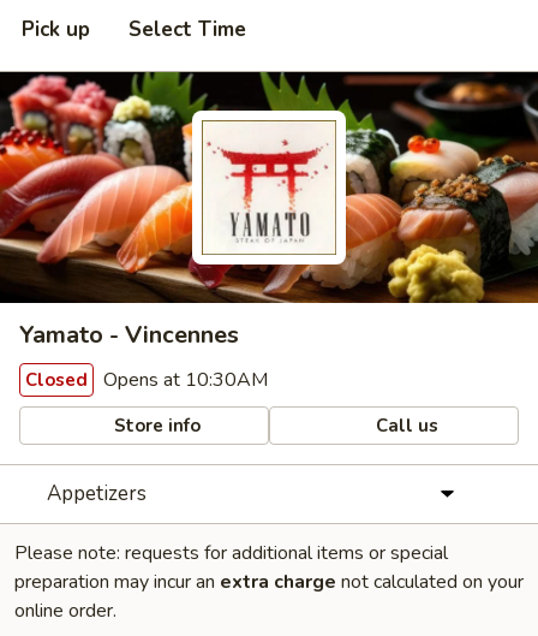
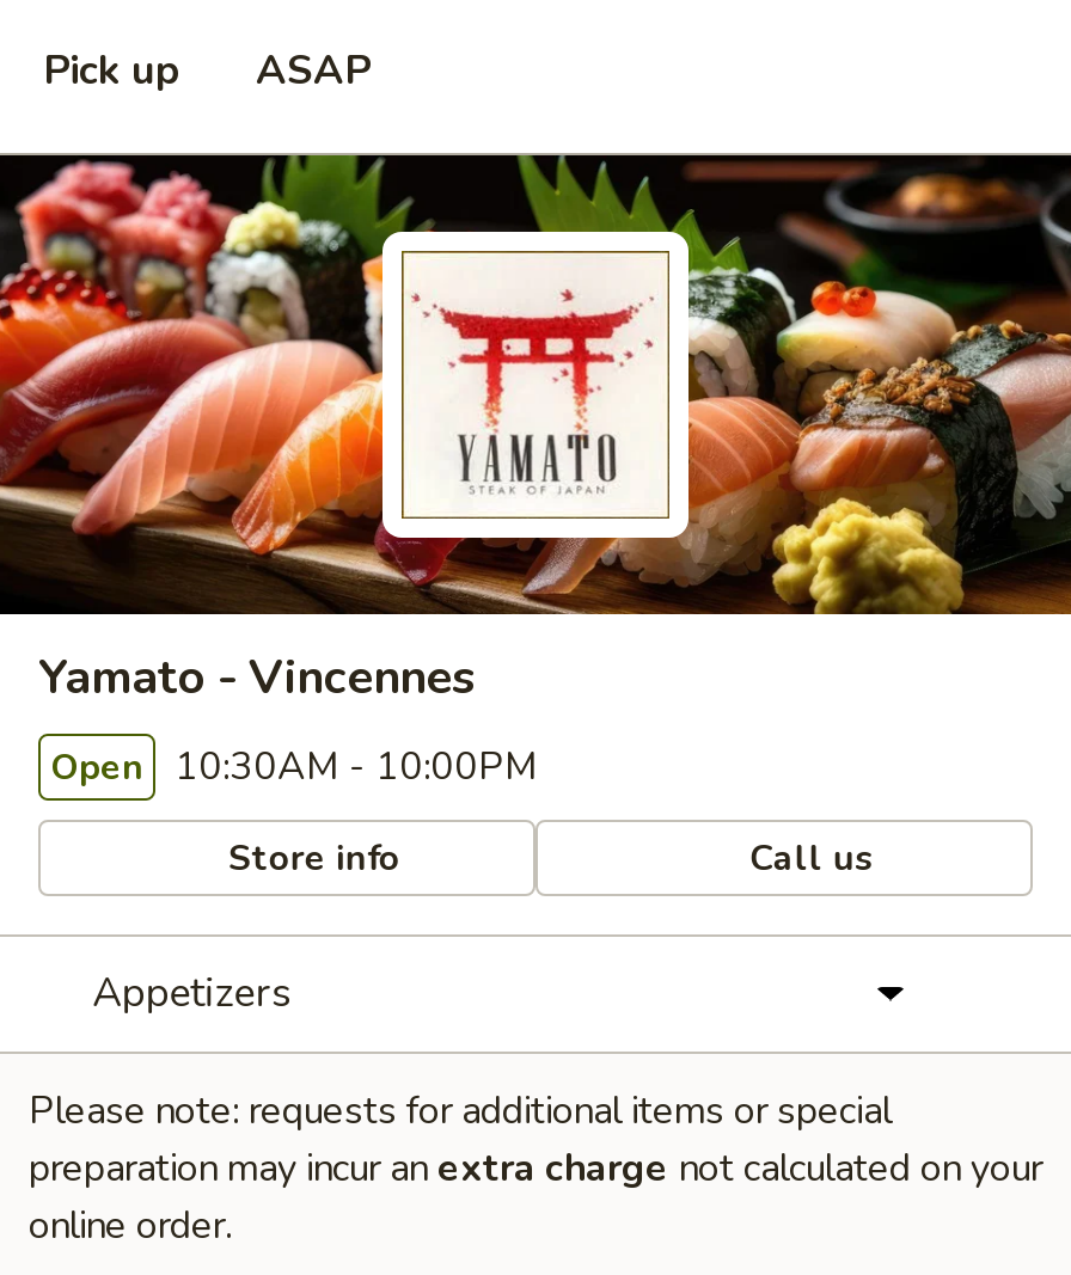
- Select Time
+ ASAP

- Closed Opens at 10:30AM
+ Open 10:30AM - 10:00PM
